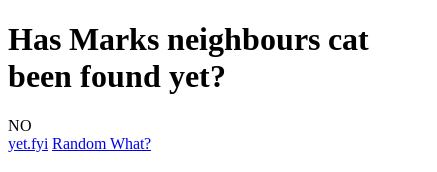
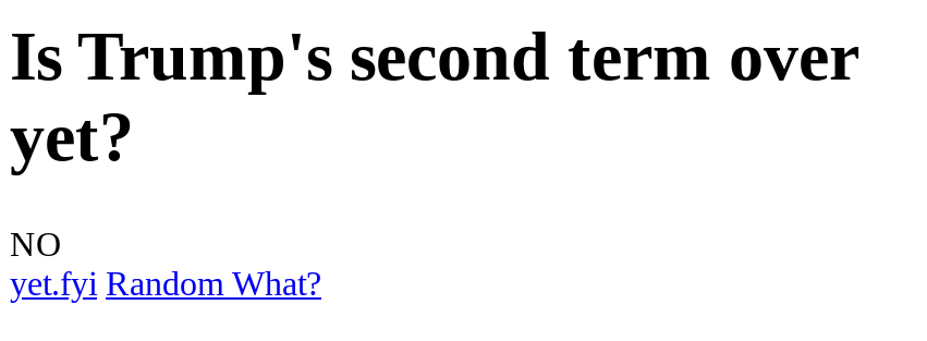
- Has Marks neighbours cat
- been found yet?
+ Is Trump's second term over
+ yet?
